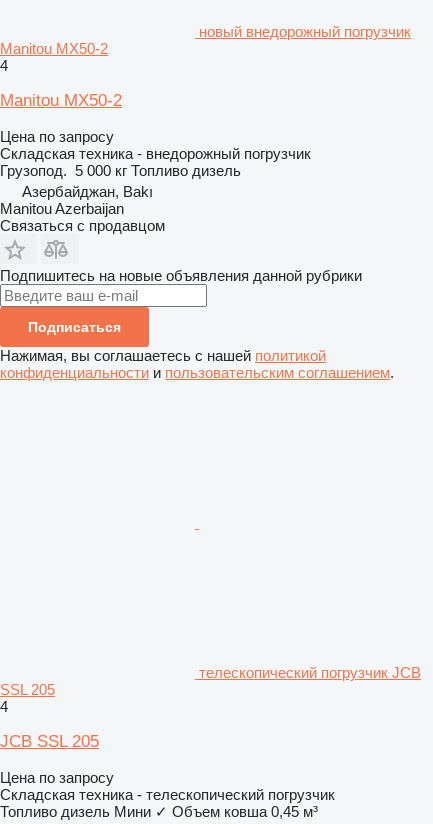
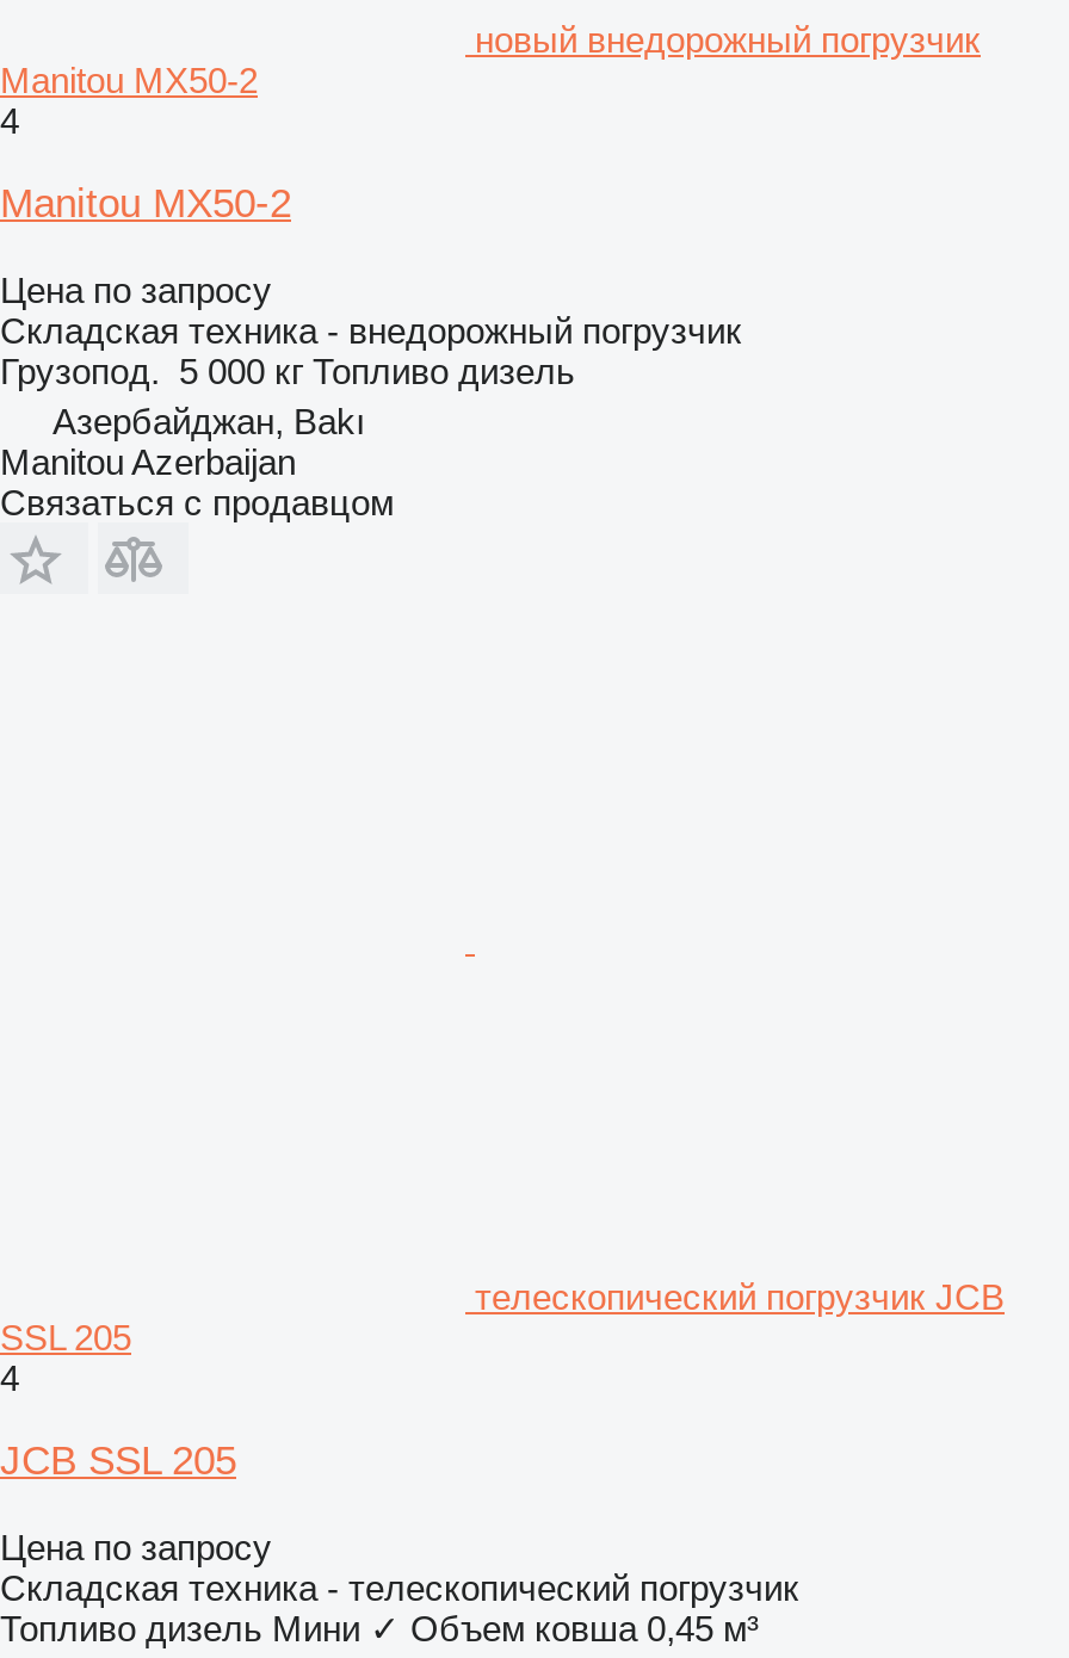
- Подпишитесь на новые объявления данной рубрики
- Подписаться
- Нажимая, вы соглашаетесь с нашей политикой
- конфиденциальности и пользовательским соглашением.
